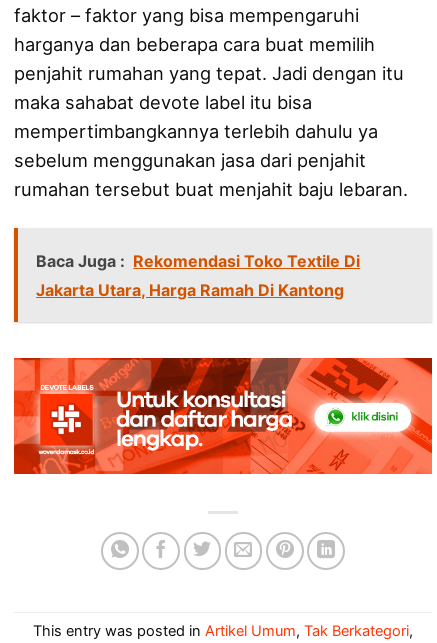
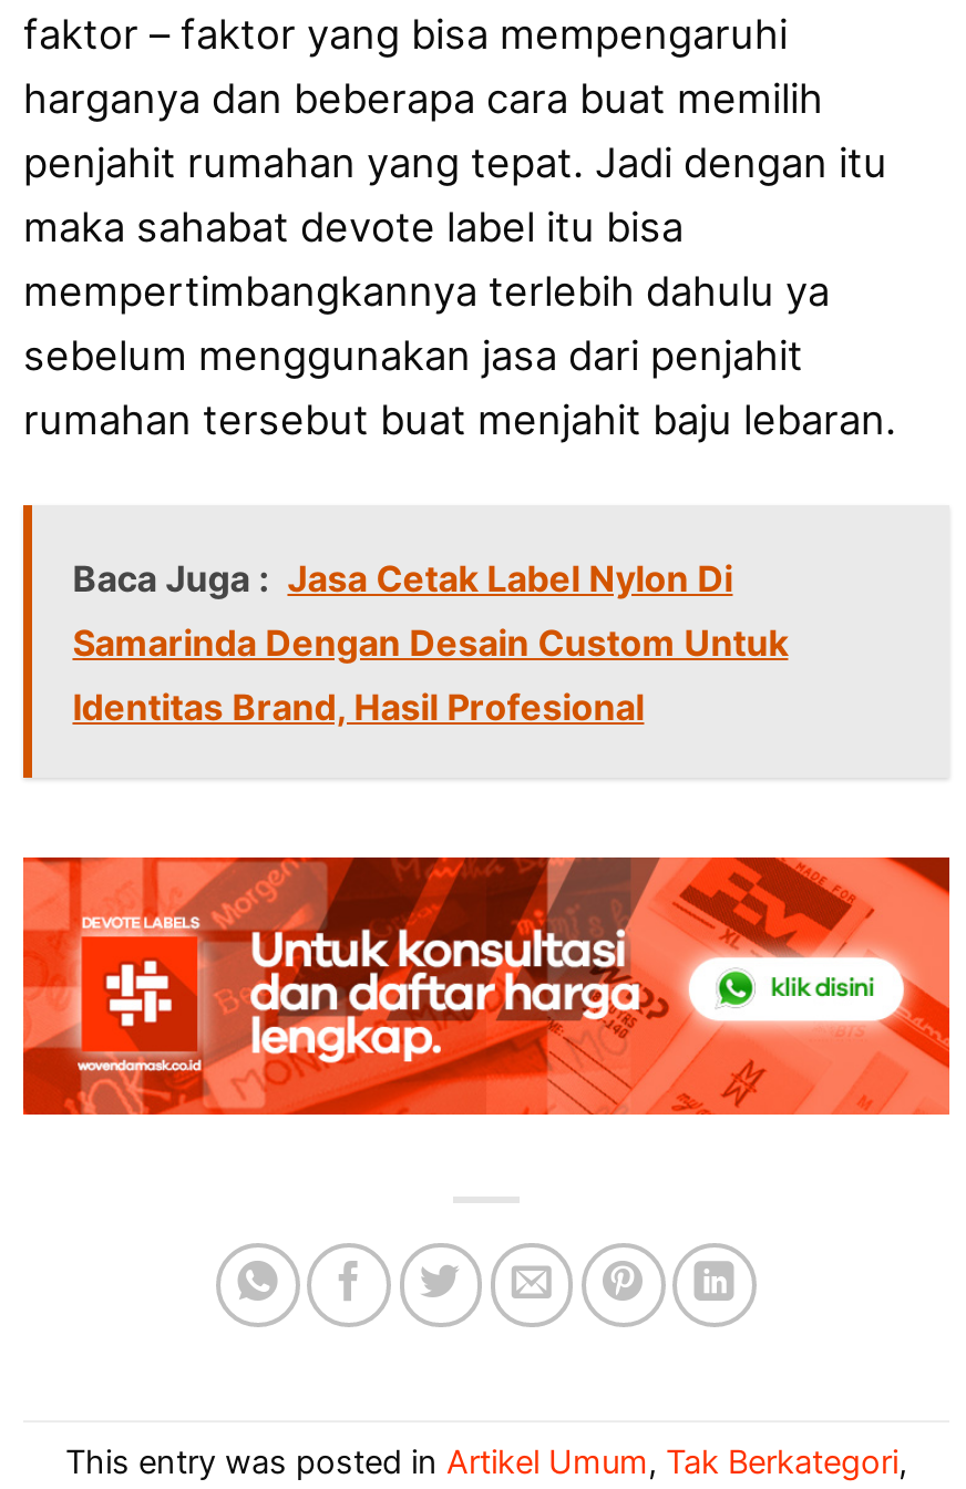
- Baca Juga : Rekomendasi Toko Textile Di
- Jakarta Utara, Harga Ramah Di Kantong
+ Baca Juga : Jasa Cetak Label Nylon Di
+ Samarinda Dengan Desain Custom Untuk
+ Identitas Brand, Hasil Profesional
